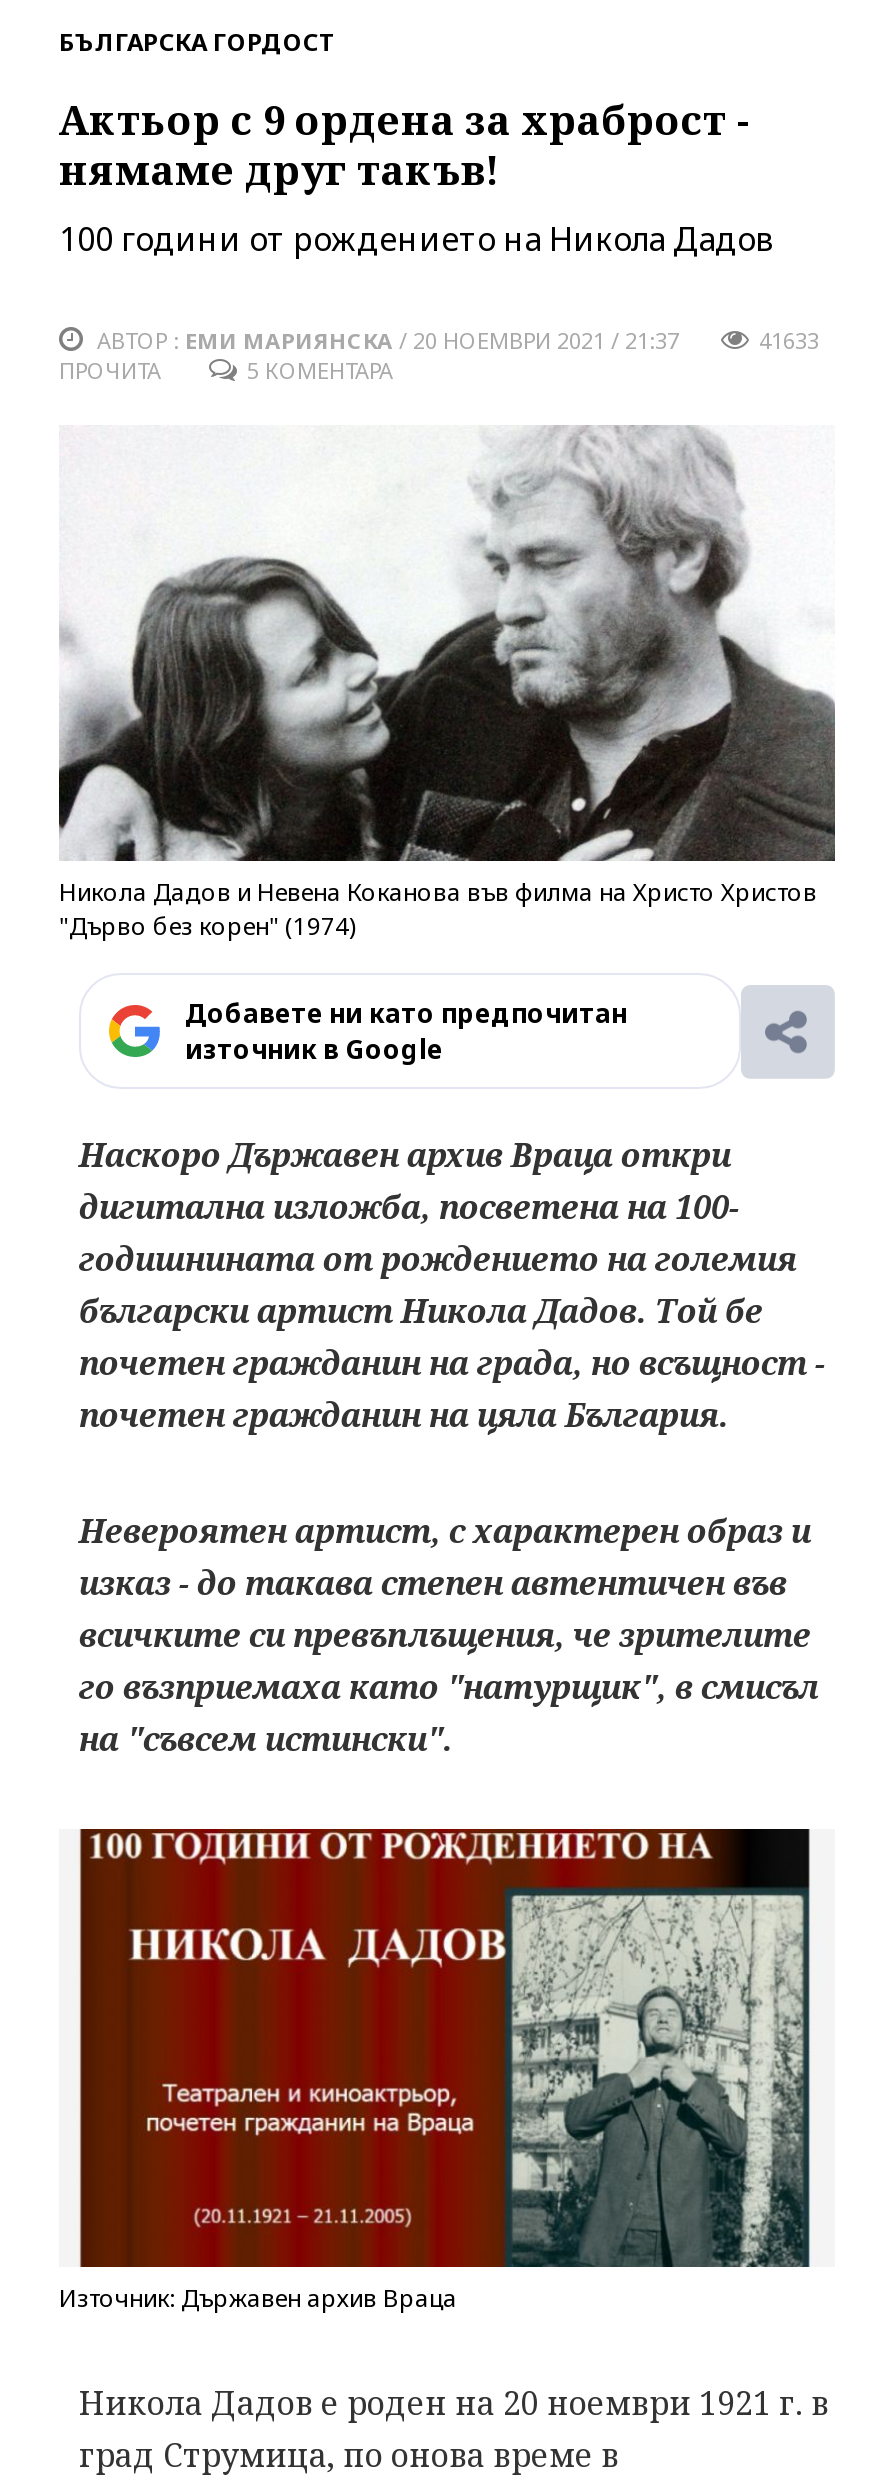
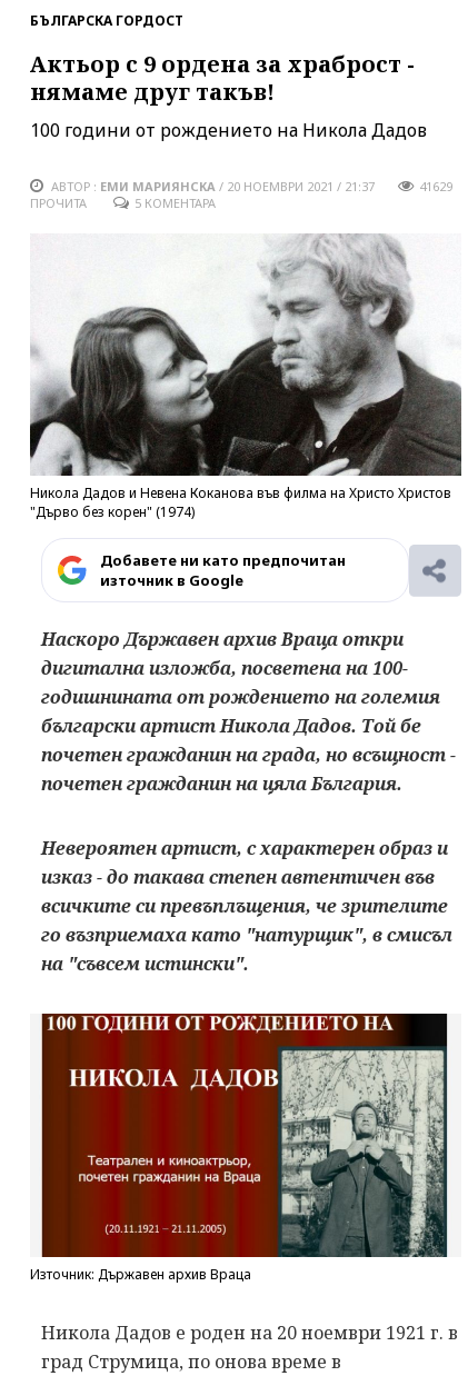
- 41633
+ 41629
